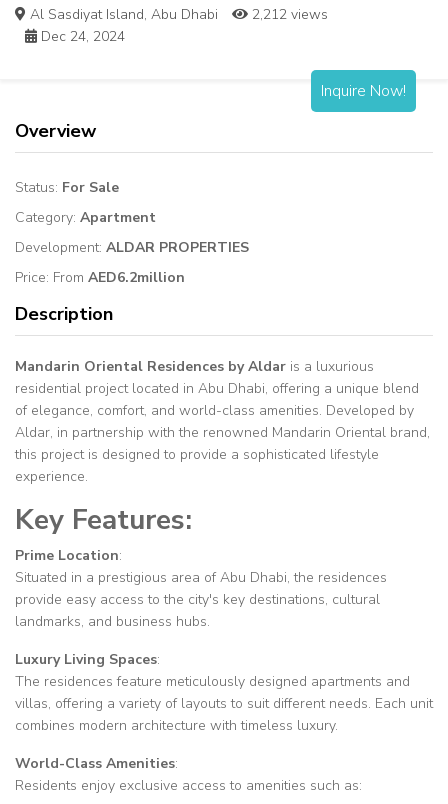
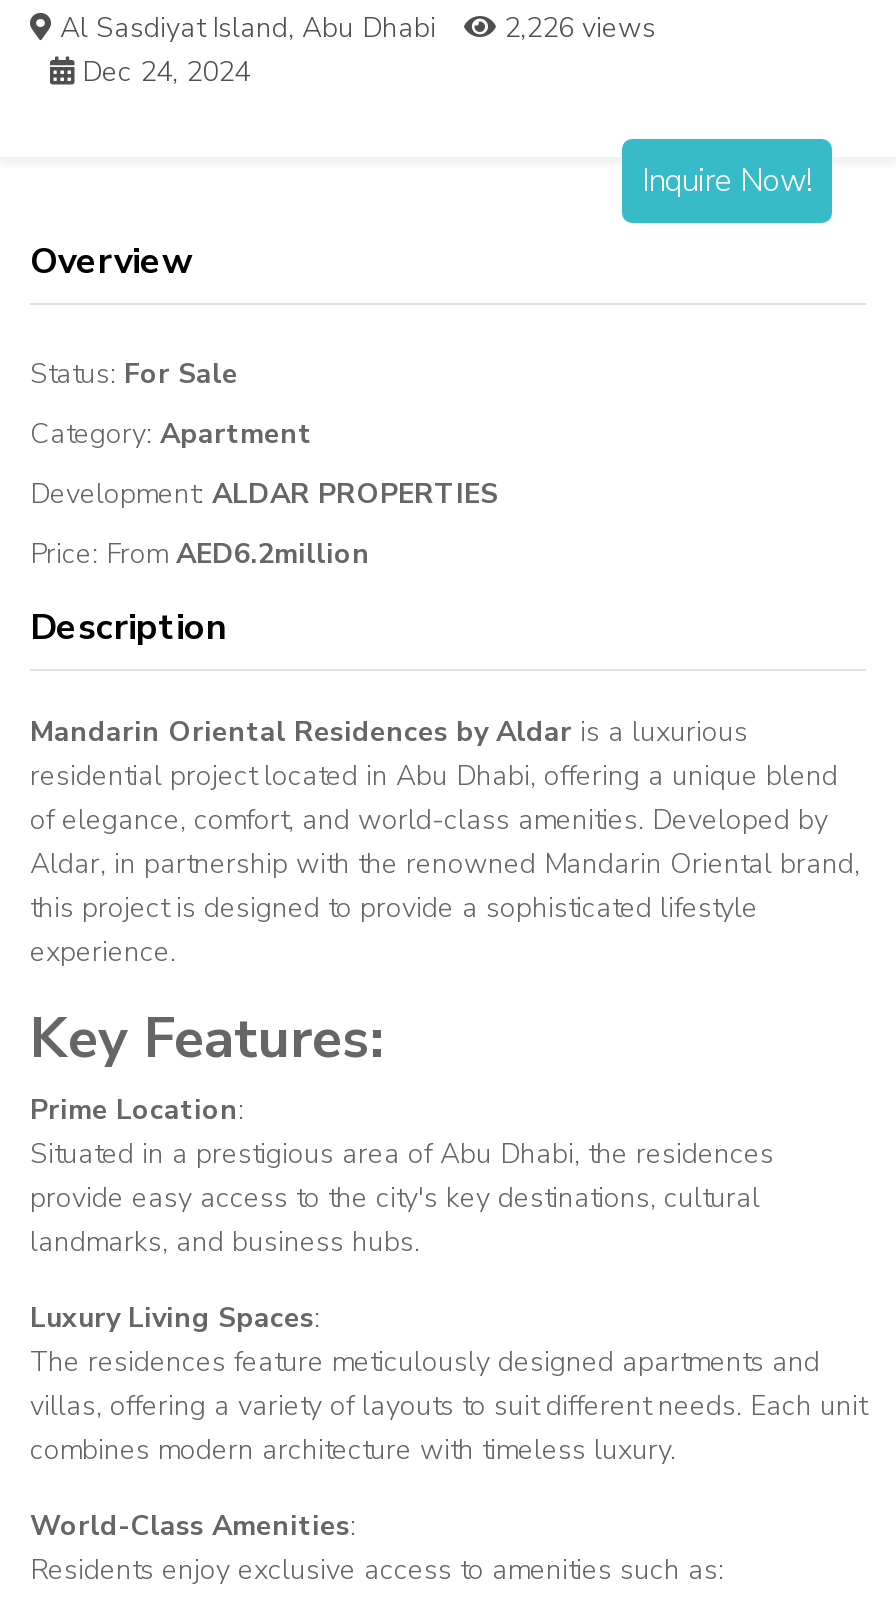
- Al Sasdiyat Island, Abu Dhabi 2,212 views
+ Al Sasdiyat Island, Abu Dhabi 2,226 views
